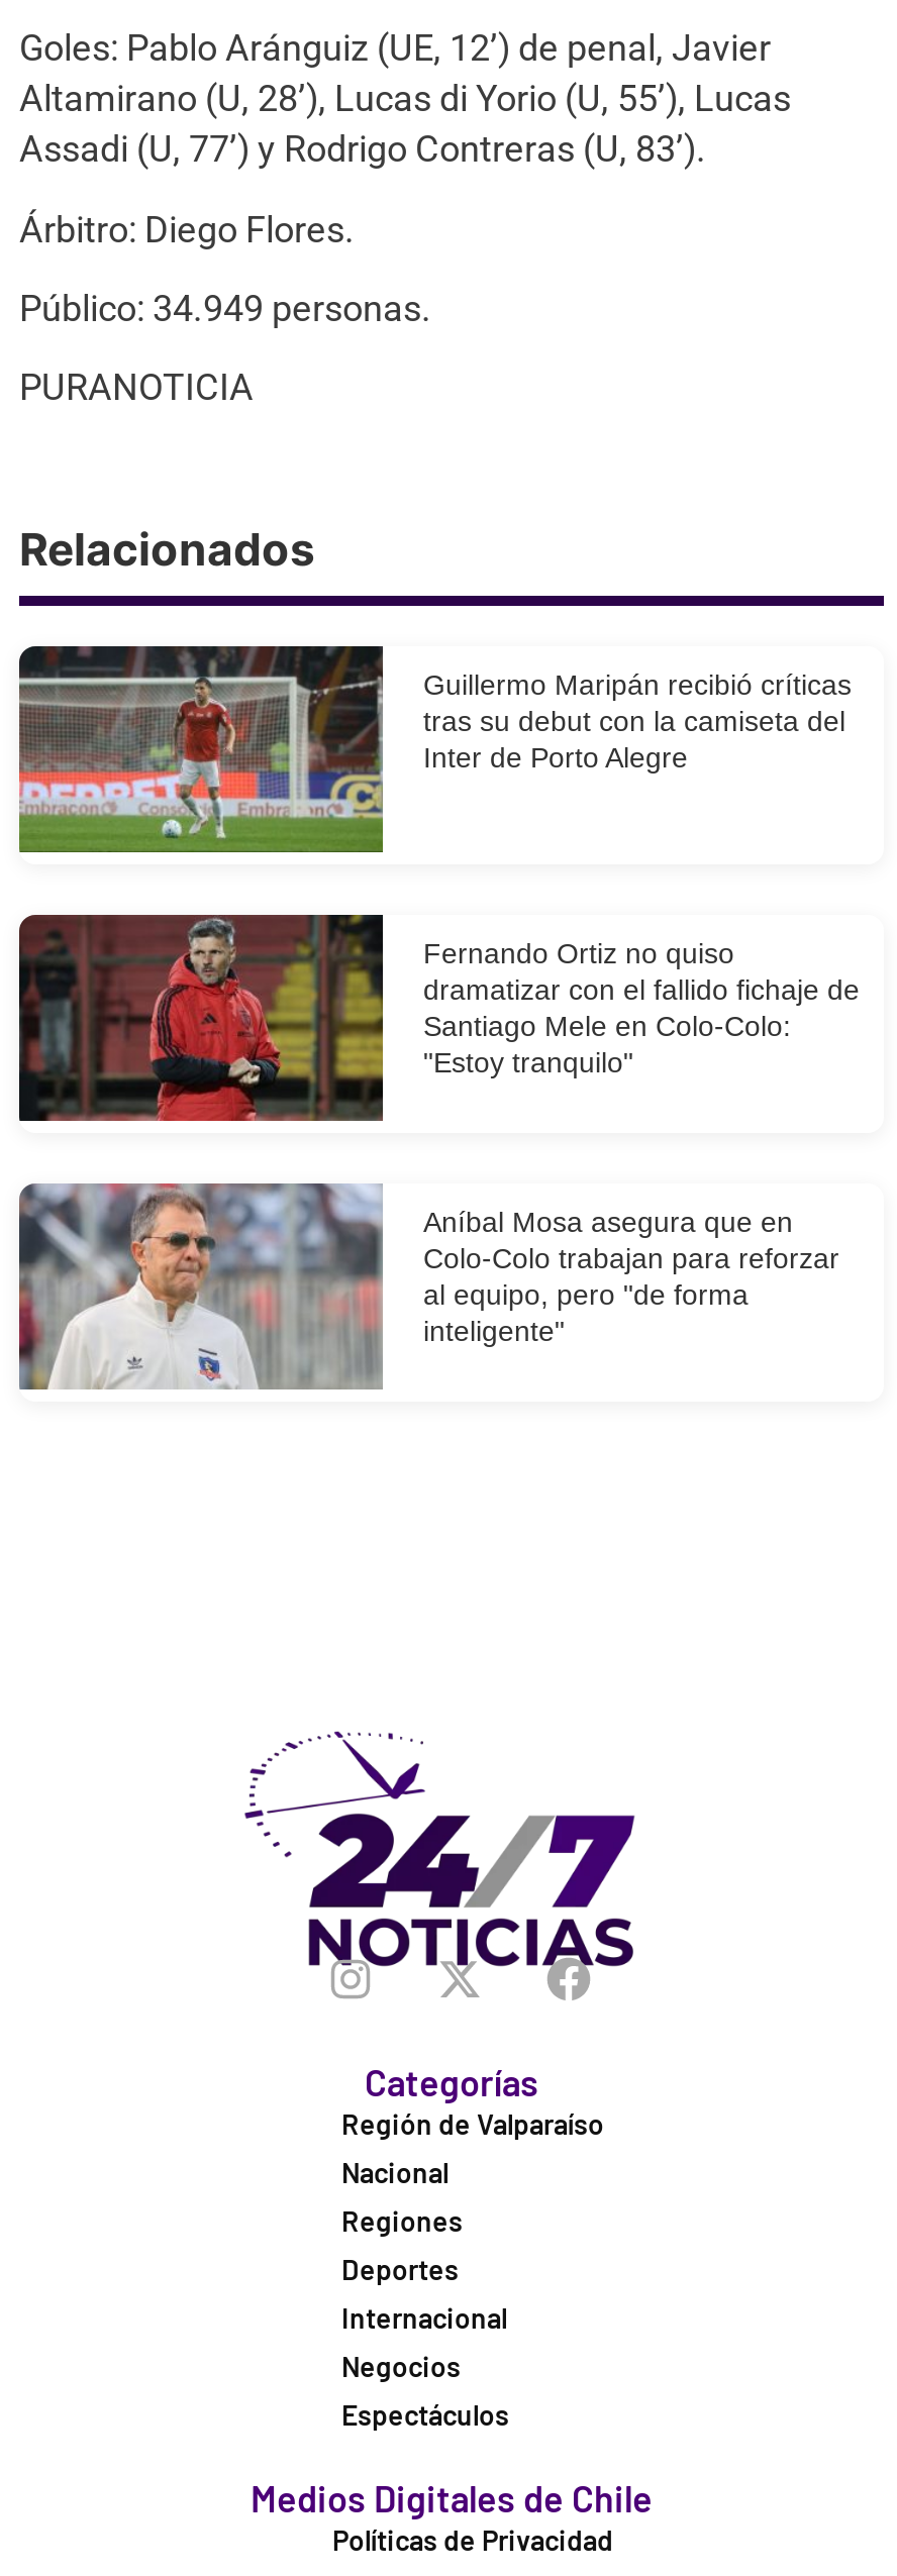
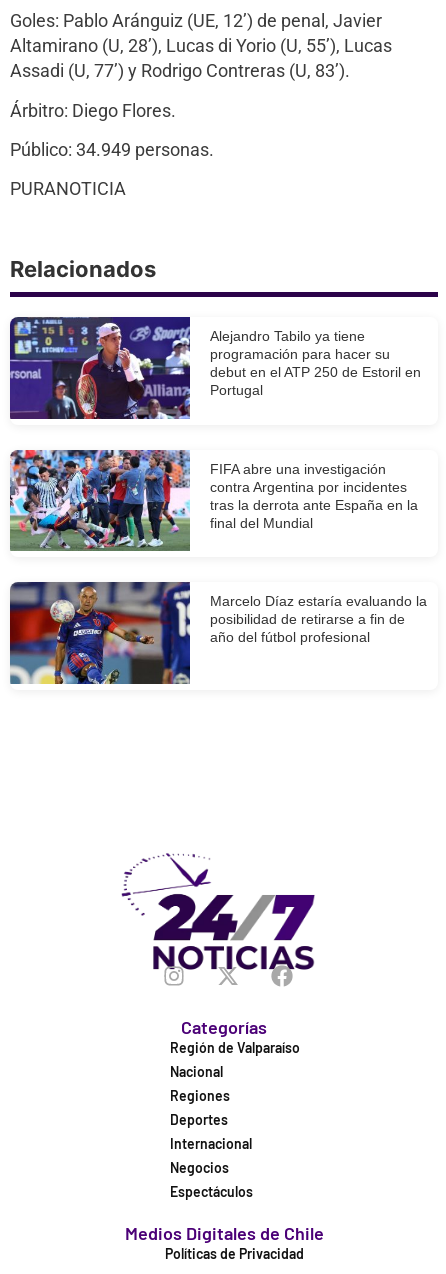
- [image]
- Guillermo Maripán recibió críticas
- tras su debut con la camiseta del
- Inter de Porto Alegre
+ [image]
+ Alejandro Tabilo ya tiene
+ programación para hacer su
+ debut en el ATP 250 de Estoril en
+ Portugal

- [image]
- Fernando Ortiz no quiso
- dramatizar con el fallido fichaje de
- Santiago Mele en Colo-Colo:
- "Estoy tranquilo"
+ [image]
+ FIFA abre una investigación
+ contra Argentina por incidentes
+ tras la derrota ante España en la
+ final del Mundial

- [image]
- Aníbal Mosa asegura que en
- Colo-Colo trabajan para reforzar
- al equipo, pero "de forma
- inteligente"
+ [image]
+ Marcelo Díaz estaría evaluando la
+ posibilidad de retirarse a fin de
+ año del fútbol profesional
